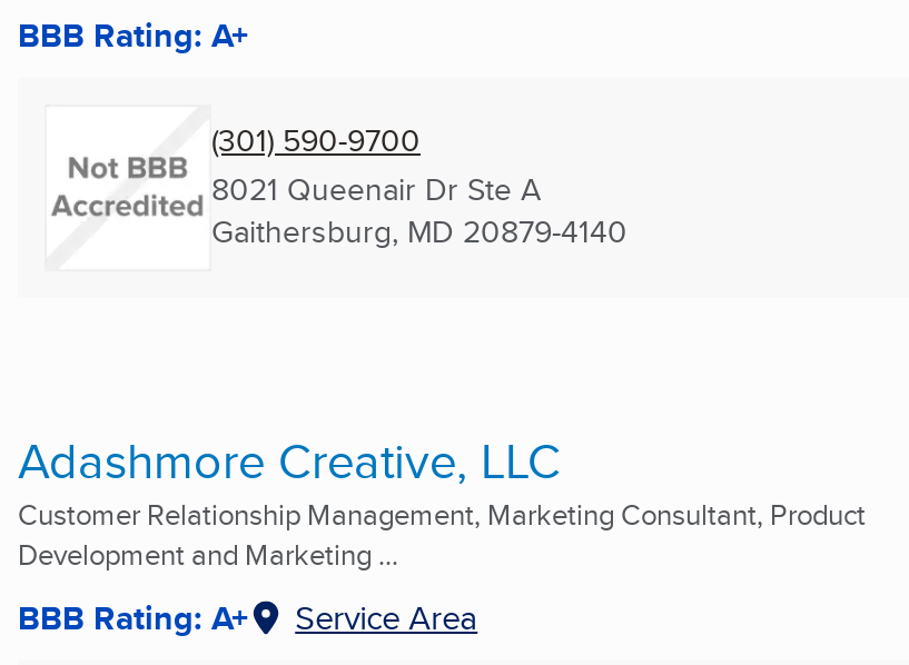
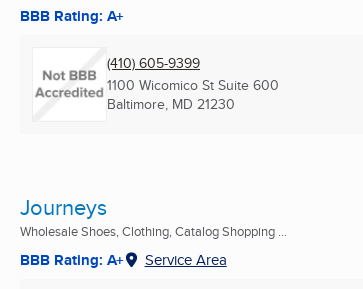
- (301) 590-9700
- 8021 Queenair Dr Ste A
- Gaithersburg, MD 20879-4140
+ (410) 605-9399
+ 1100 Wicomico St Suite 600
+ Baltimore, MD 21230

- Adashmore Creative, LLC
- Customer Relationship Management, Marketing Consultant, Product
- Development and Marketing ...
+ Journeys
+ Wholesale Shoes, Clothing, Catalog Shopping ...
